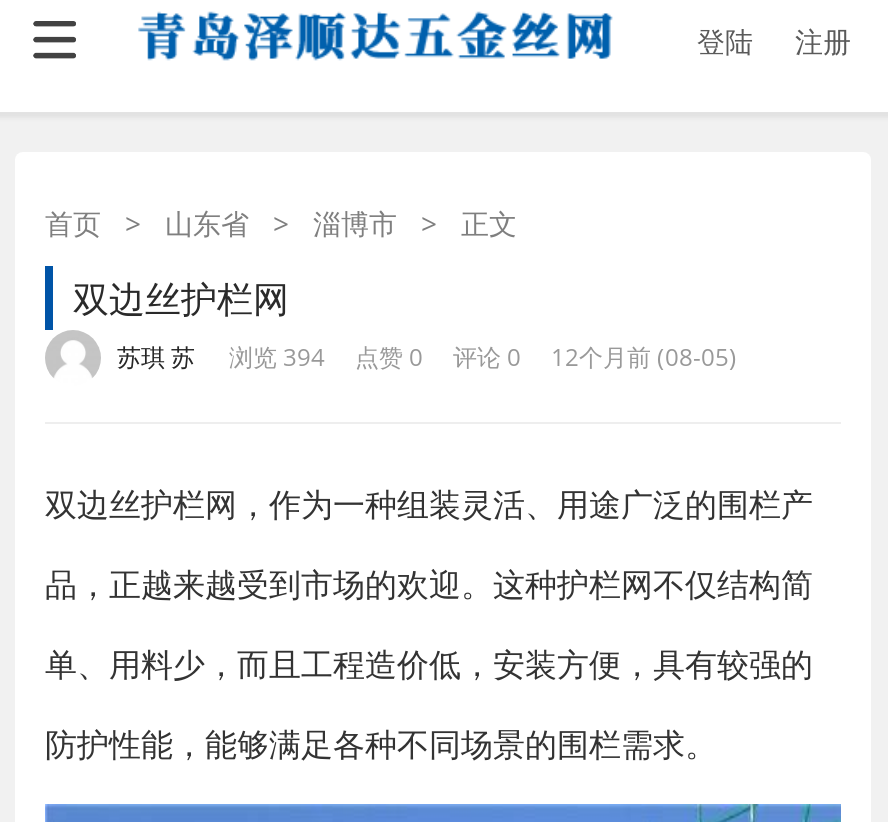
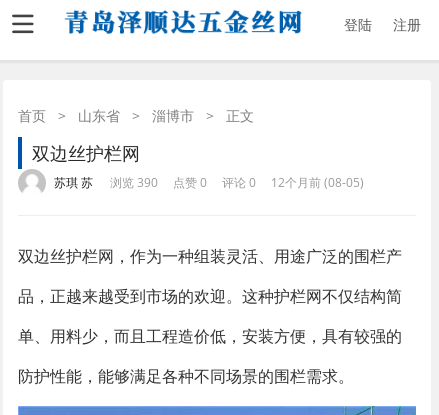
- 苏琪 苏 · 浏览 394 · 点赞 0 · 评论 0 · 12个月前 (08-05)
+ 苏琪 苏 · 浏览 390 · 点赞 0 · 评论 0 · 12个月前 (08-05)
